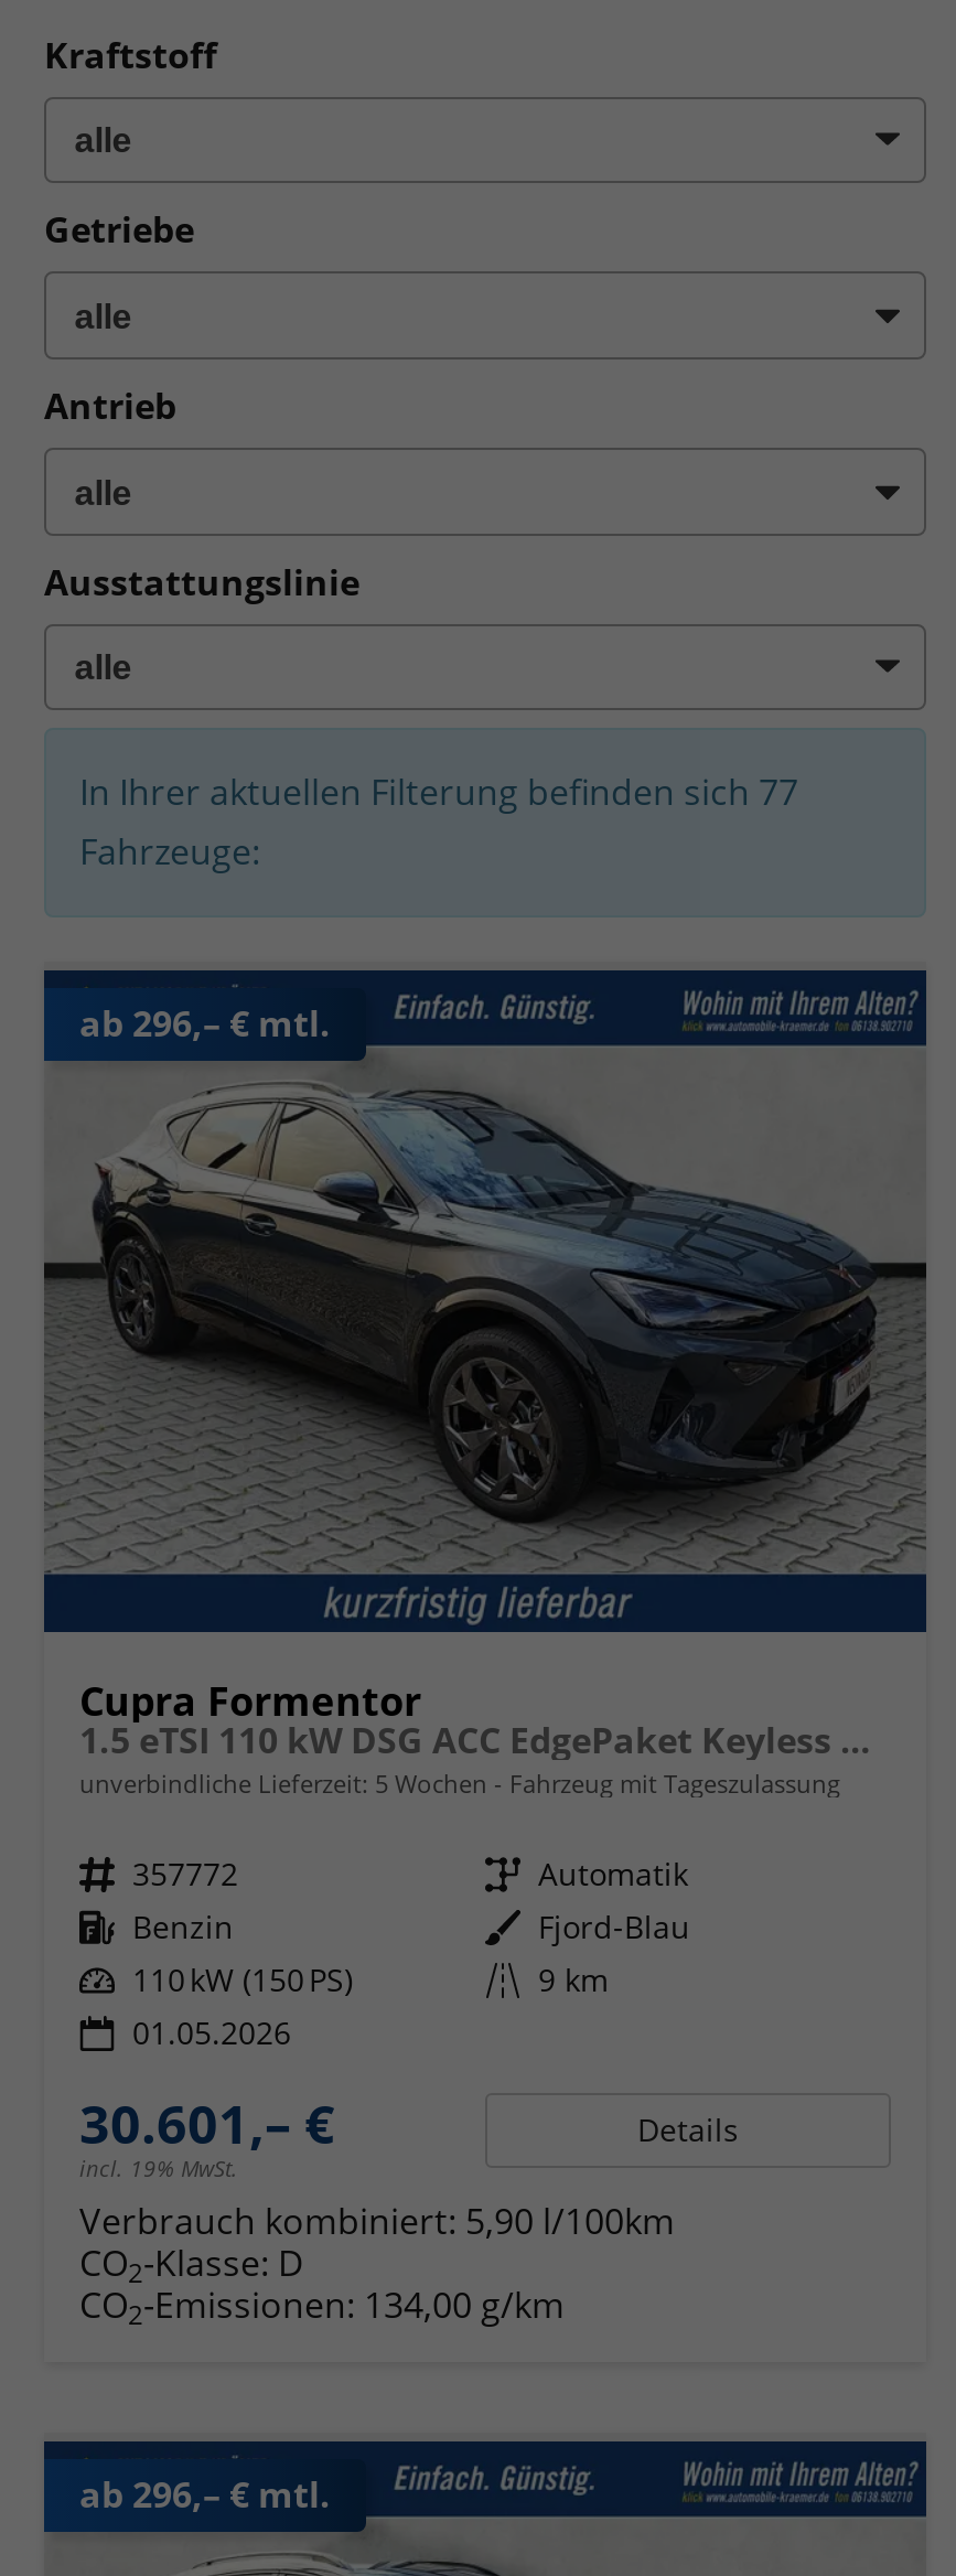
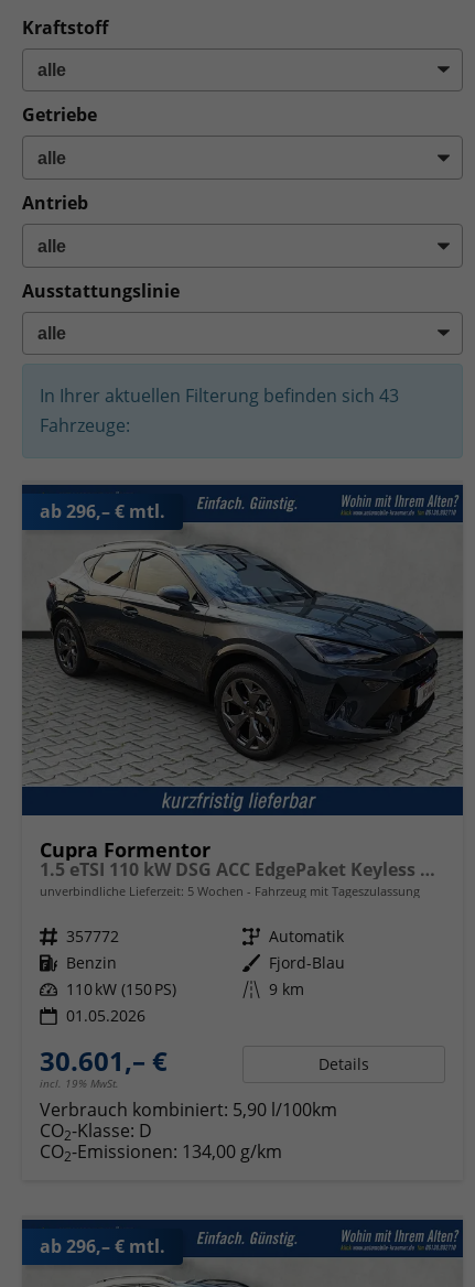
- In Ihrer aktuellen Filterung befinden sich 77
+ In Ihrer aktuellen Filterung befinden sich 43
